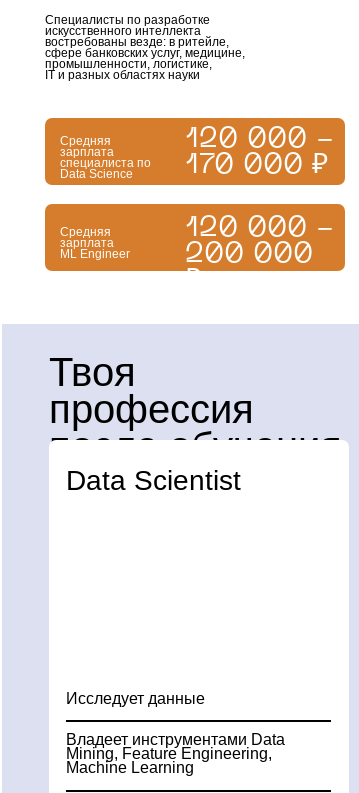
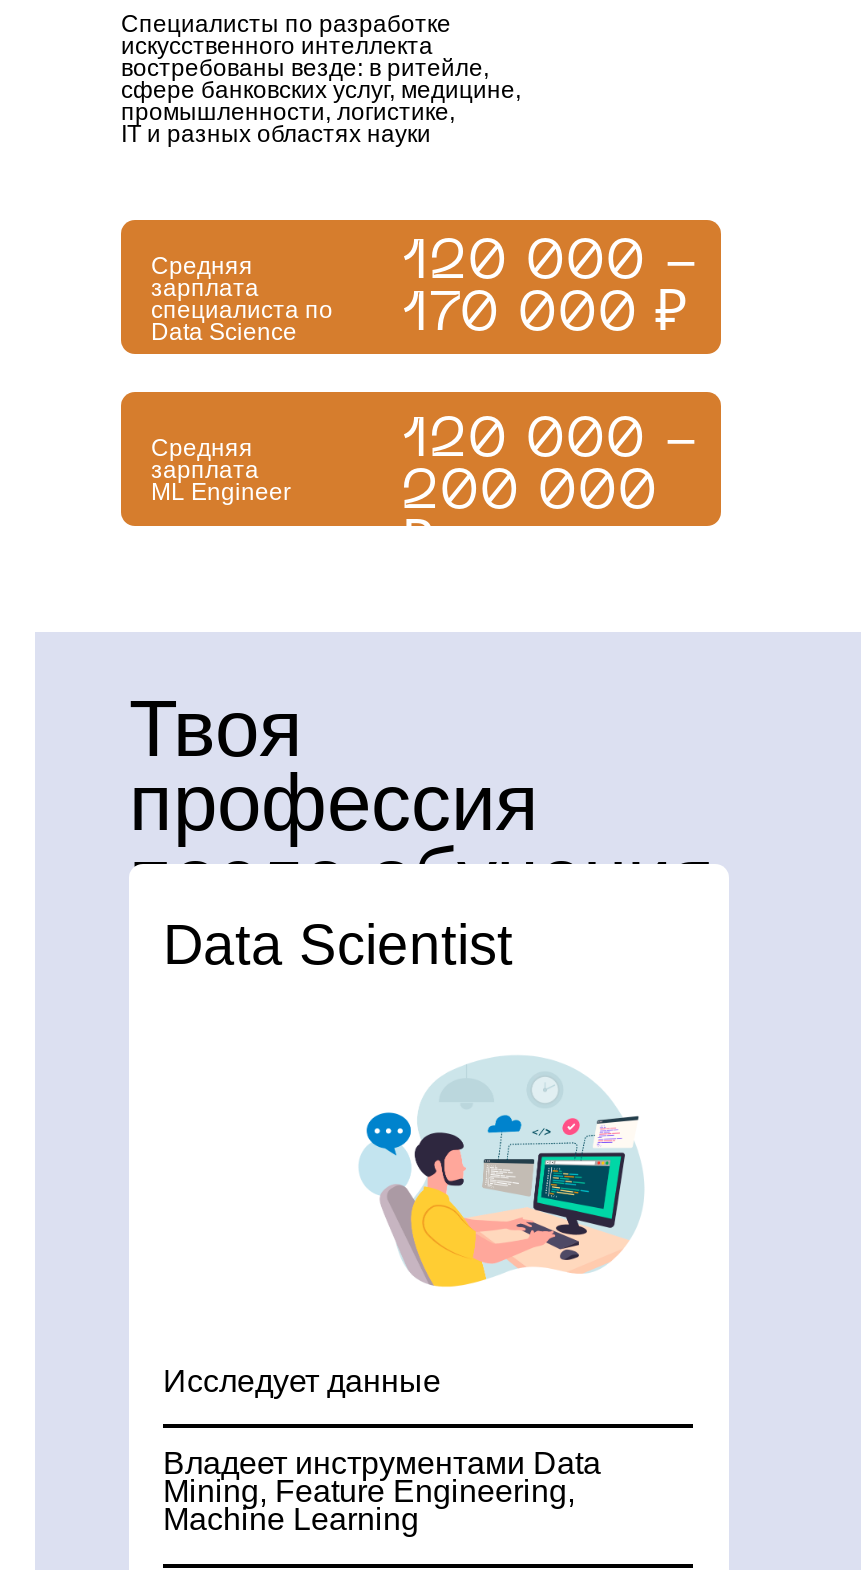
+ [image]
